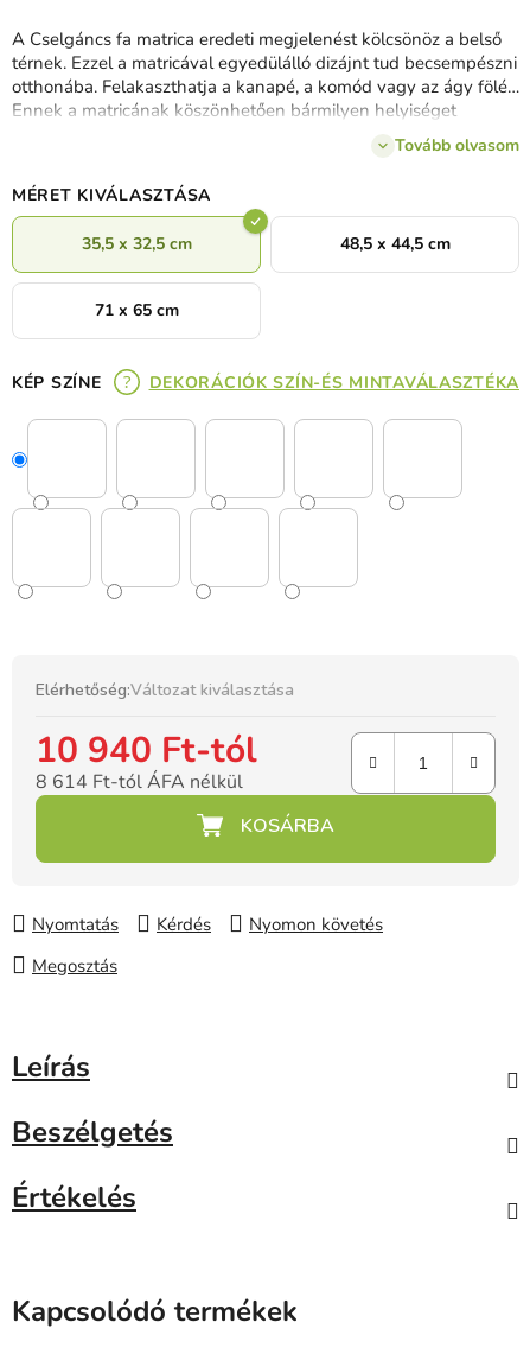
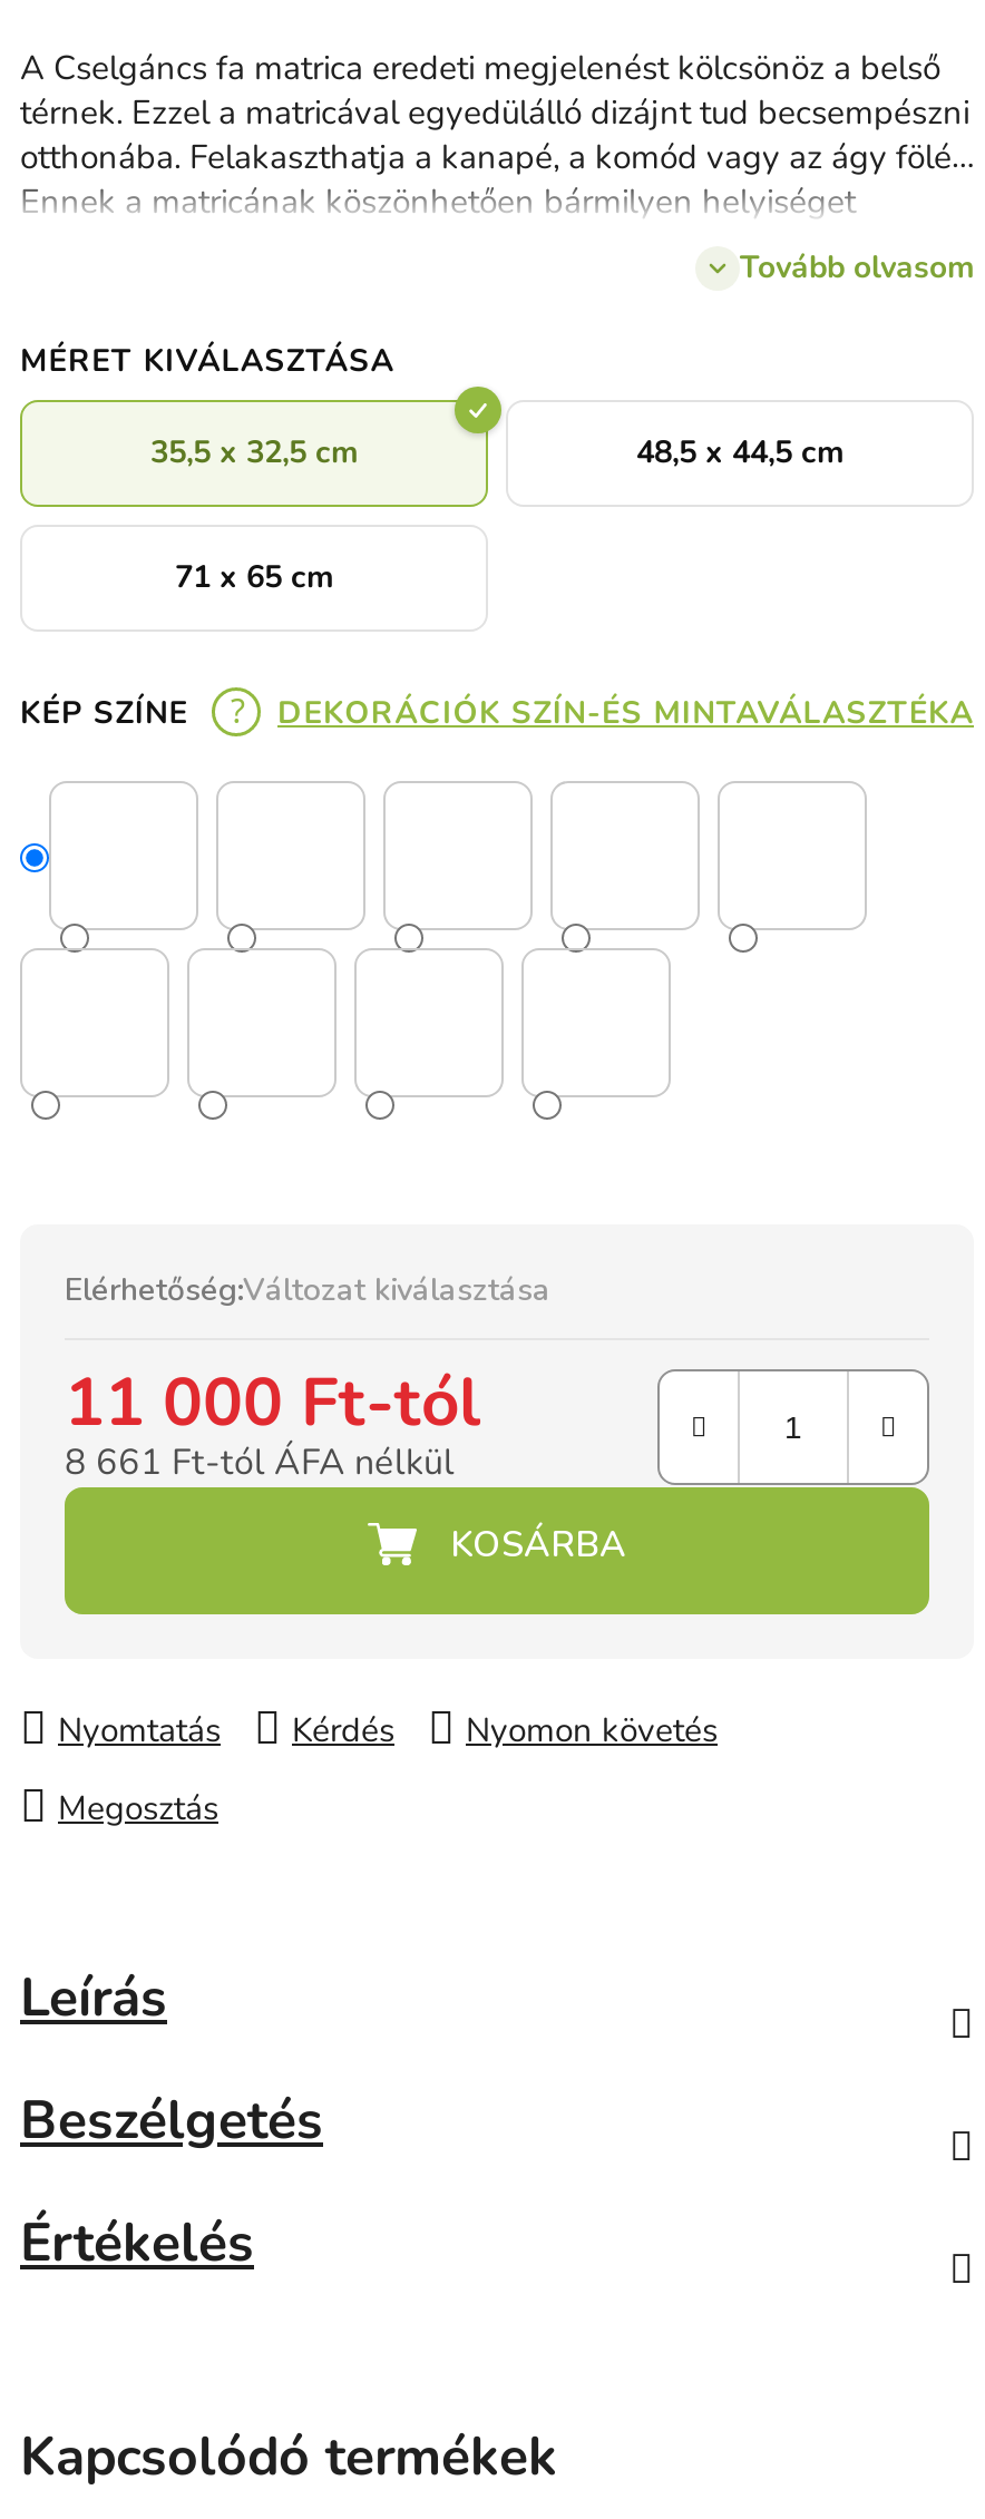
- 10 940 Ft-tól
+ 11 000 Ft-tól

- 8 614 Ft-tól ÁFA nélkül
+ 8 661 Ft-tól ÁFA nélkül
